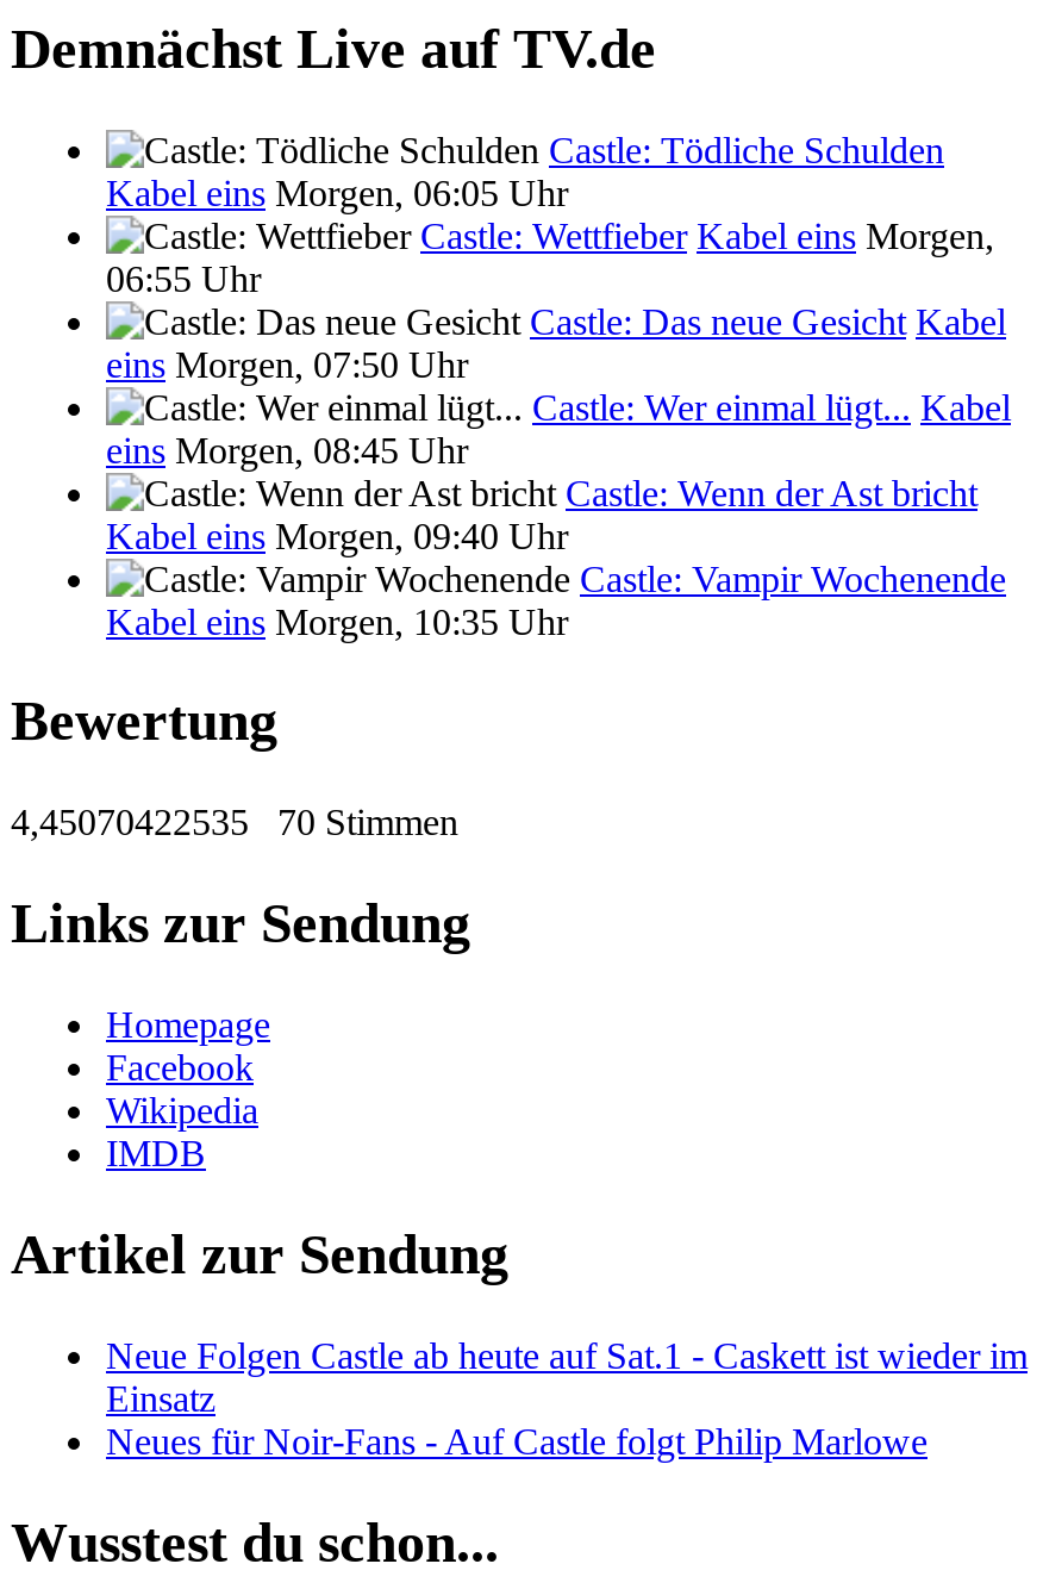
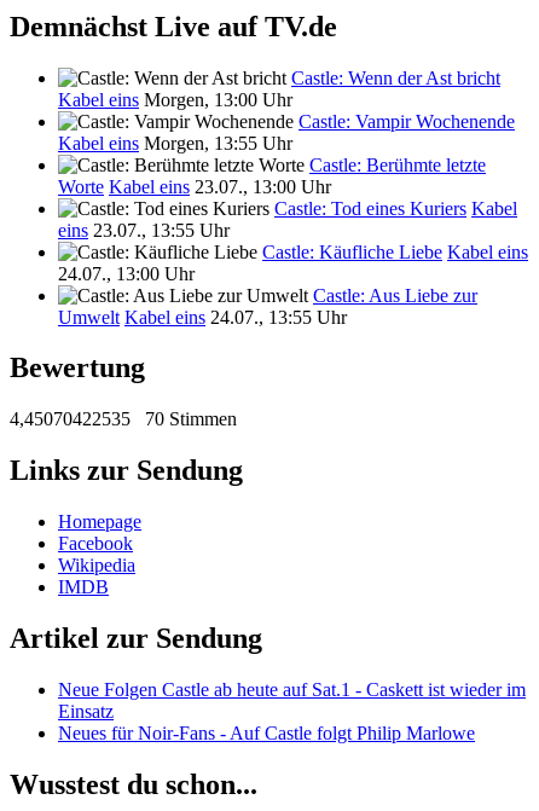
- Castle: Tödliche Schulden
- Kabel eins Morgen, 06:05 Uhr
- Castle: Wettfieber Kabel eins Morgen,
- 06:55 Uhr
- Castle: Das neue Gesicht Kabel
- eins Morgen, 07:50 Uhr
- Castle: Wer einmal lügt... Kabel
- eins Morgen, 08:45 Uhr

moved up: Castle: Wenn der Ast bricht

- Kabel eins Morgen, 09:40 Uhr
+ Kabel eins Morgen, 13:00 Uhr

moved up: Castle: Vampir Wochenende

- Kabel eins Morgen, 10:35 Uhr
+ Kabel eins Morgen, 13:55 Uhr
+ Castle: Berühmte letzte
+ Worte Kabel eins 23.07., 13:00 Uhr
+ Castle: Tod eines Kuriers Kabel
+ eins 23.07., 13:55 Uhr
+ Castle: Käufliche Liebe Kabel eins
+ 24.07., 13:00 Uhr
+ Castle: Aus Liebe zur
+ Umwelt Kabel eins 24.07., 13:55 Uhr
